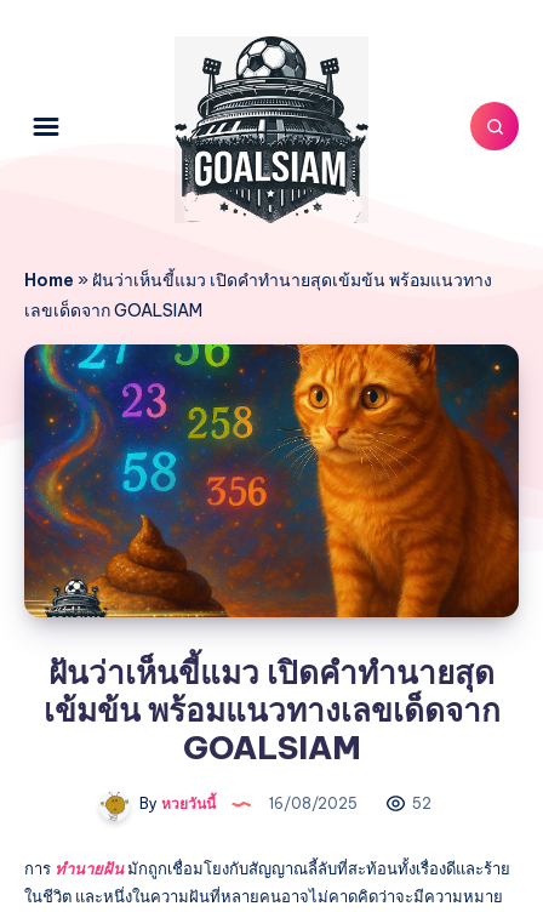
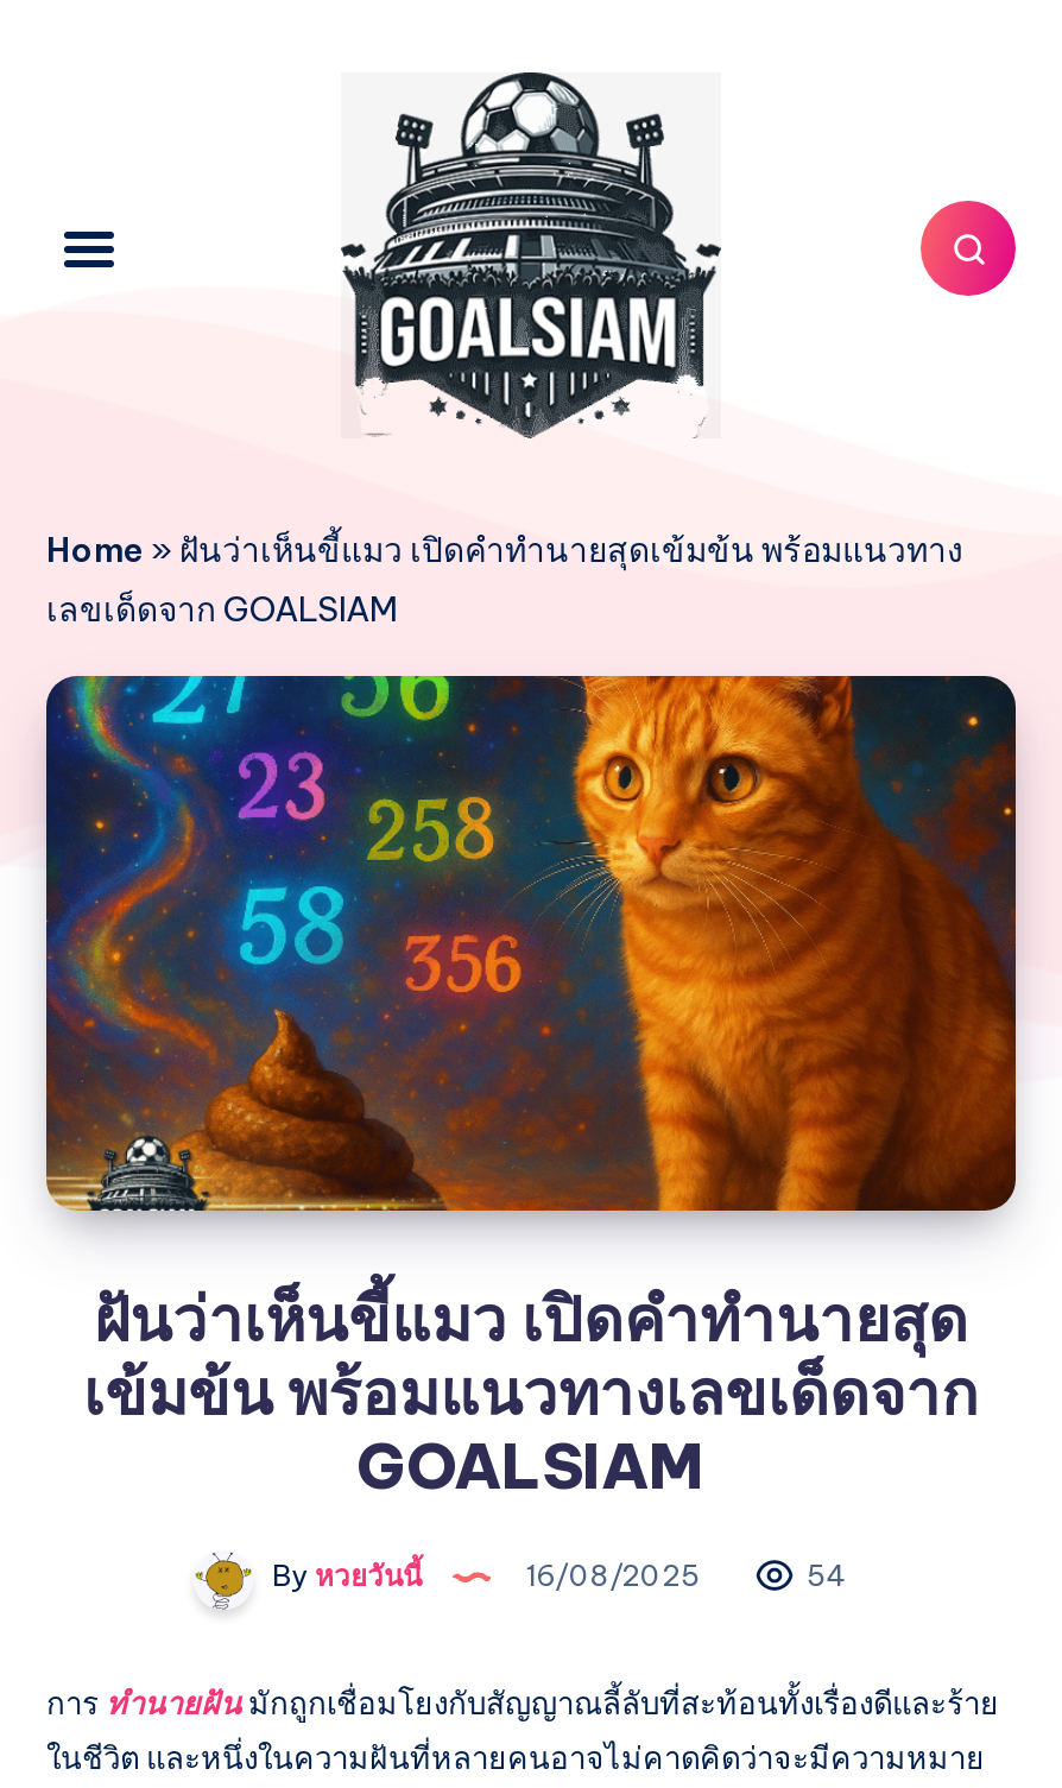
- 52
+ 54
